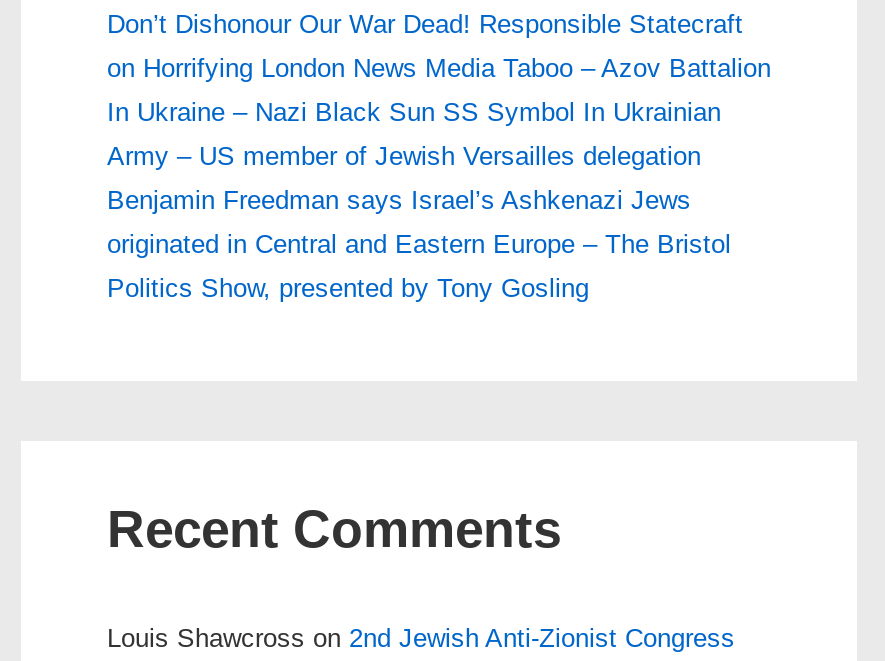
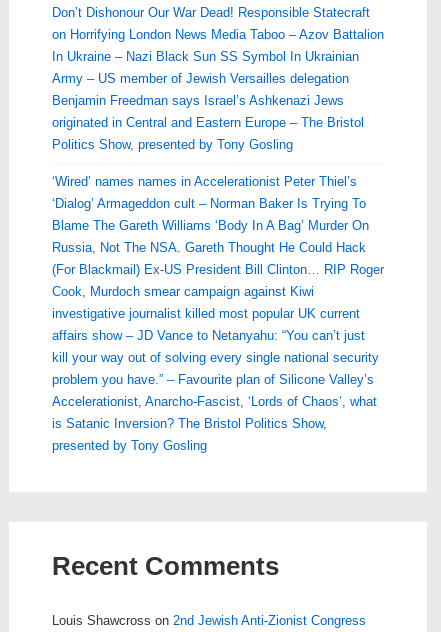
+ ‘Wired’ names names in Accelerationist Peter Thiel’s
+ ‘Dialog’ Armageddon cult – Norman Baker Is Trying To
+ Blame The Gareth Williams ‘Body In A Bag’ Murder On
+ Russia, Not The NSA. Gareth Thought He Could Hack
+ (For Blackmail) Ex-US President Bill Clinton… RIP Roger
+ Cook, Murdoch smear campaign against Kiwi
+ investigative journalist killed most popular UK current
+ affairs show – JD Vance to Netanyahu: “You can’t just
+ kill your way out of solving every single national security
+ problem you have.” – Favourite plan of Silicone Valley’s
+ Accelerationist, Anarcho-Fascist, ‘Lords of Chaos’, what
+ is Satanic Inversion? The Bristol Politics Show,
+ presented by Tony Gosling
